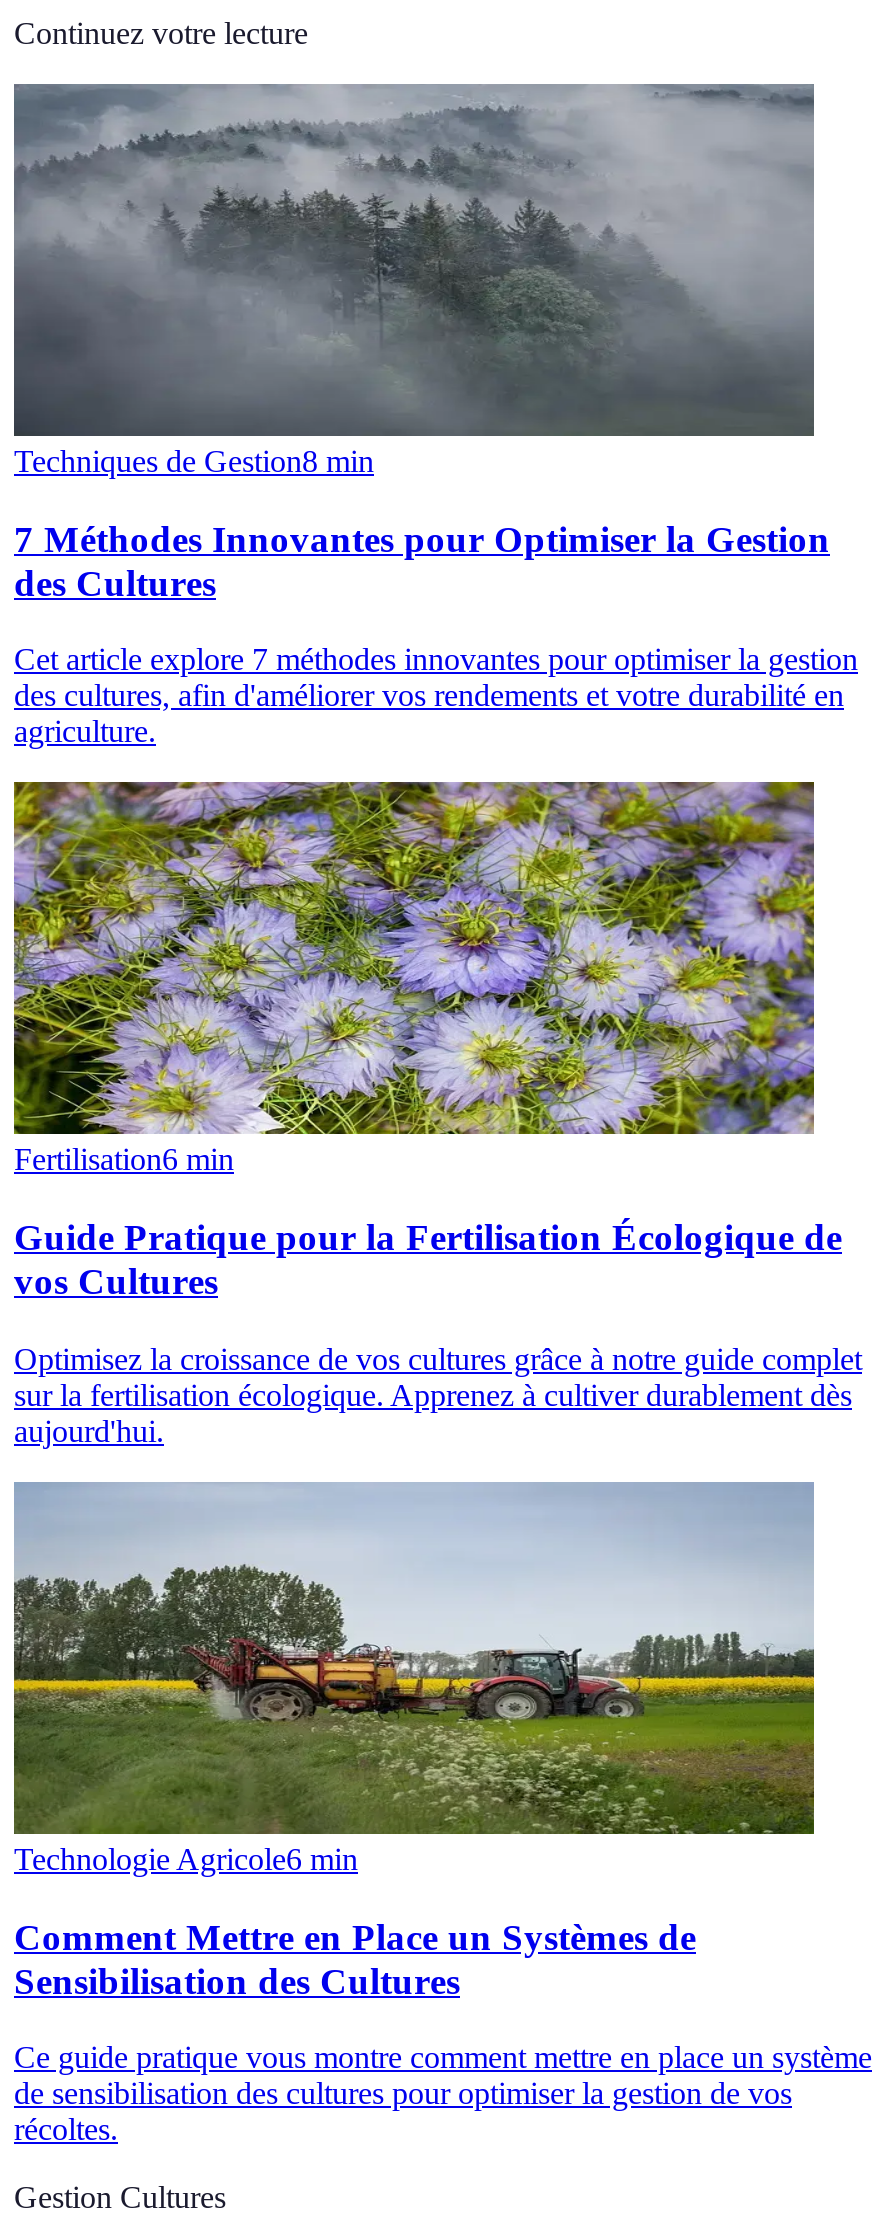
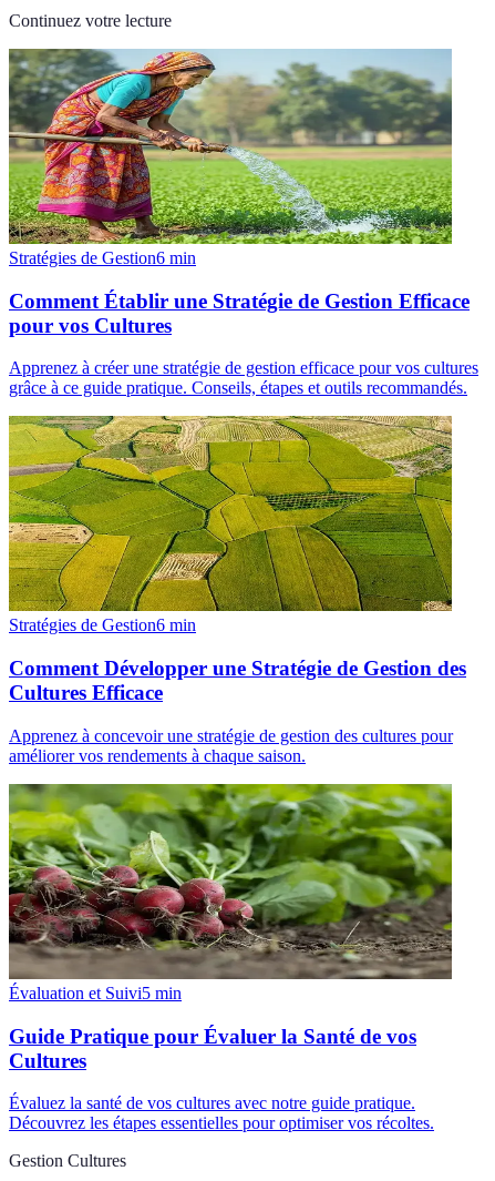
- [image]
- Techniques de Gestion8 min
+ [image]
+ Stratégies de Gestion6 min

- 7 Méthodes Innovantes pour Optimiser la Gestion
- des Cultures
+ Comment Établir une Stratégie de Gestion Efficace
+ pour vos Cultures

- Cet article explore 7 méthodes innovantes pour optimiser la gestion
- des cultures, afin d'améliorer vos rendements et votre durabilité en
- agriculture.
+ Apprenez à créer une stratégie de gestion efficace pour vos cultures
+ grâce à ce guide pratique. Conseils, étapes et outils recommandés.

- [image]
- Fertilisation6 min
+ [image]
+ Stratégies de Gestion6 min

- Guide Pratique pour la Fertilisation Écologique de
- vos Cultures
+ Comment Développer une Stratégie de Gestion des
+ Cultures Efficace

- Optimisez la croissance de vos cultures grâce à notre guide complet
- sur la fertilisation écologique. Apprenez à cultiver durablement dès
- aujourd'hui.
+ Apprenez à concevoir une stratégie de gestion des cultures pour
+ améliorer vos rendements à chaque saison.

- [image]
- Technologie Agricole6 min
+ [image]
+ Évaluation et Suivi5 min

- Comment Mettre en Place un Systèmes de
- Sensibilisation des Cultures
+ Guide Pratique pour Évaluer la Santé de vos
+ Cultures

- Ce guide pratique vous montre comment mettre en place un système
- de sensibilisation des cultures pour optimiser la gestion de vos
- récoltes.
+ Évaluez la santé de vos cultures avec notre guide pratique.
+ Découvrez les étapes essentielles pour optimiser vos récoltes.
